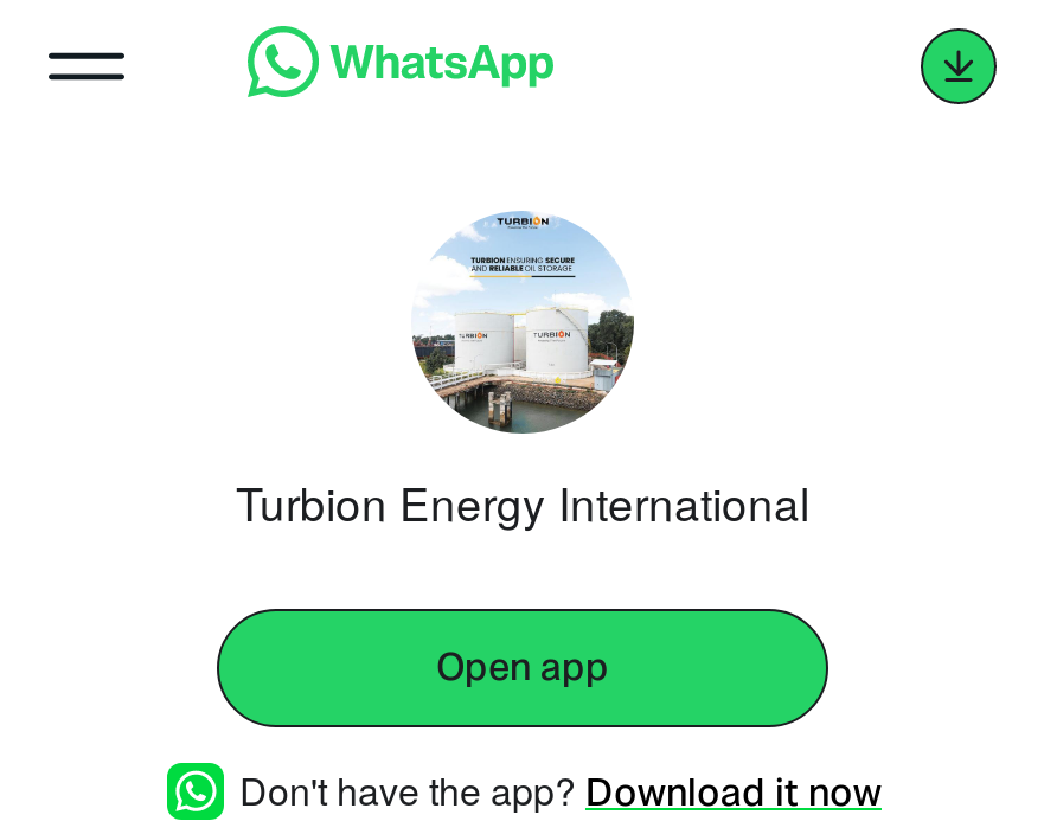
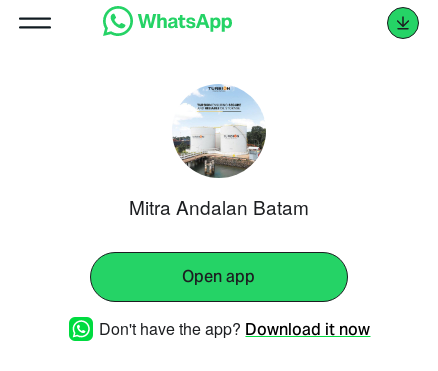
- Turbion Energy International
+ Mitra Andalan Batam
